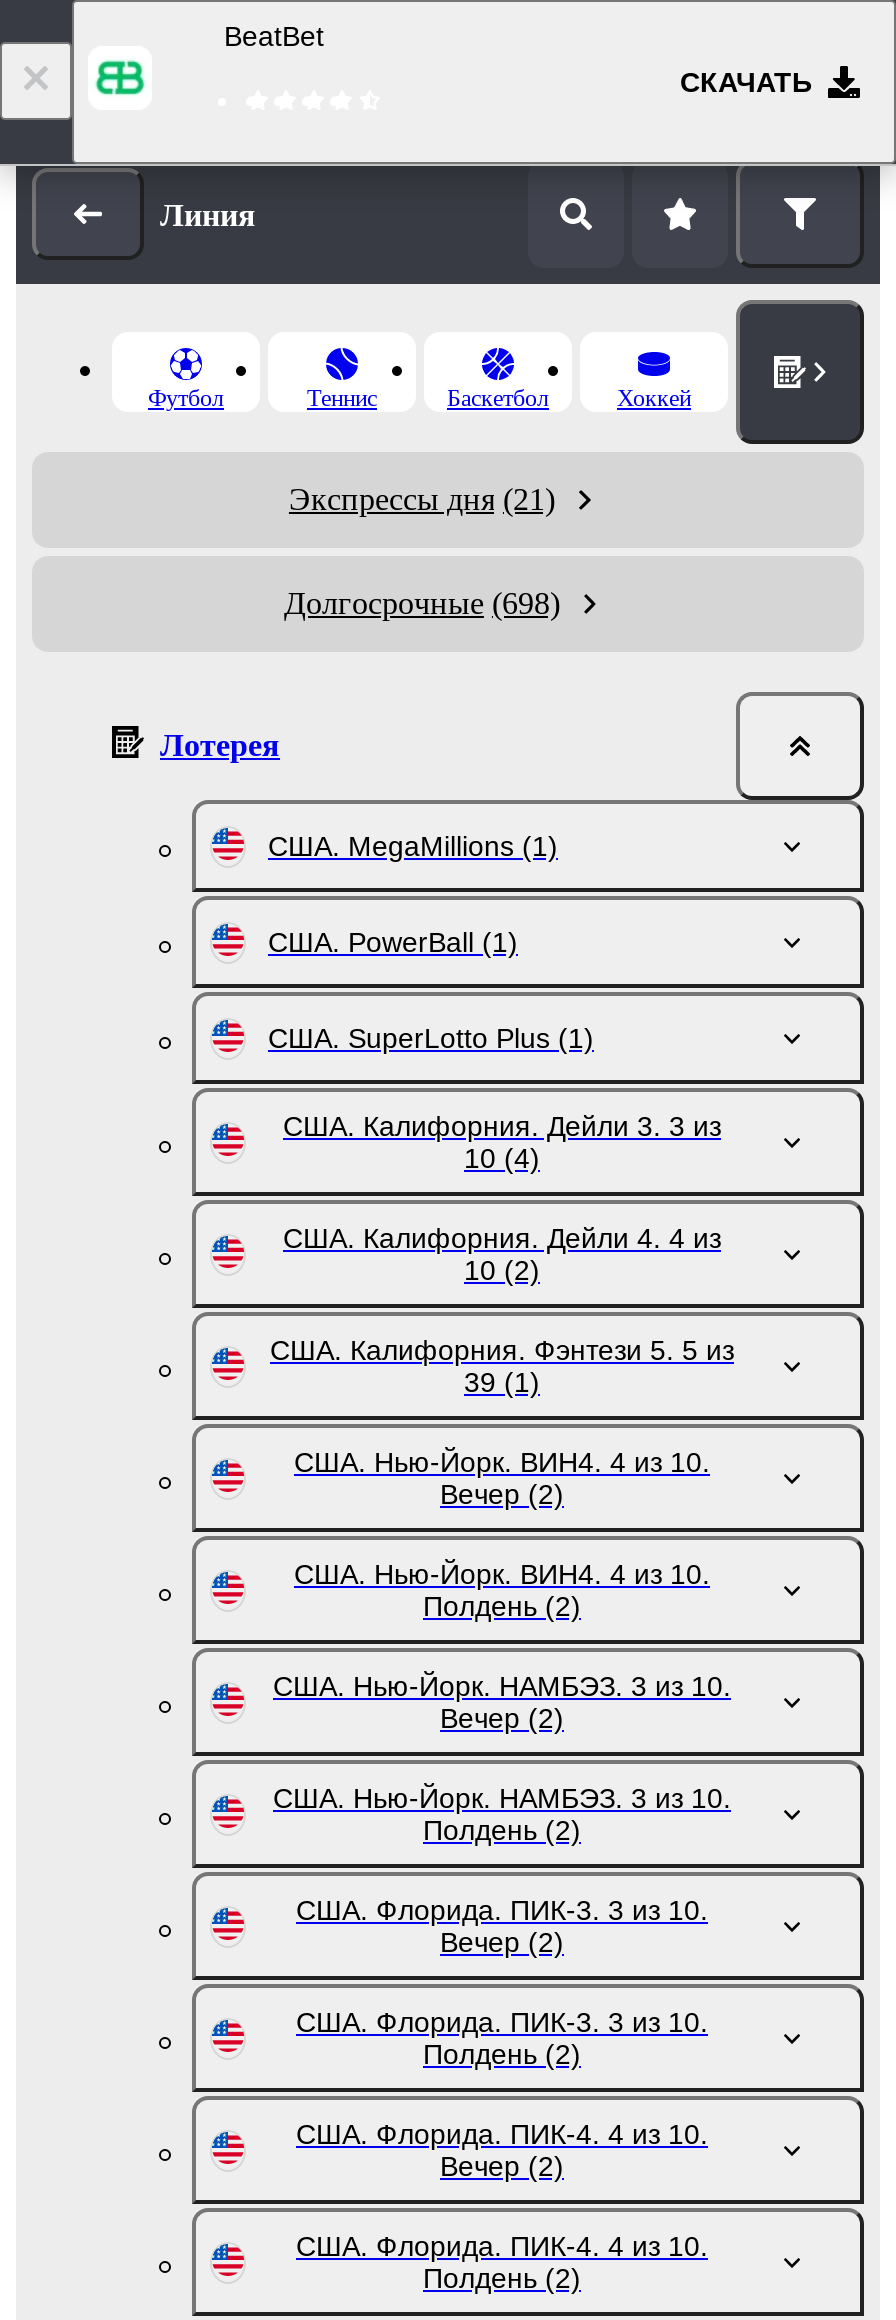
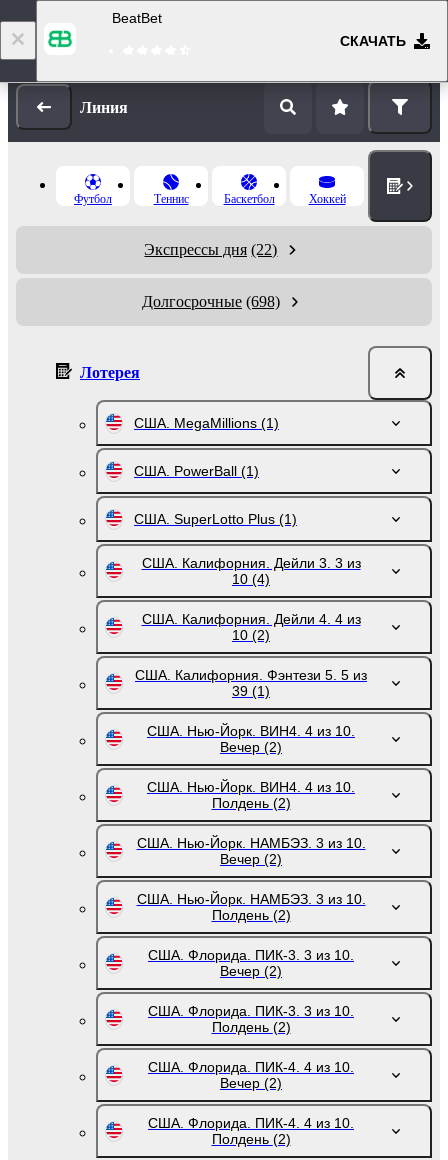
- Экспрессы дня (21)
+ Экспрессы дня (22)
